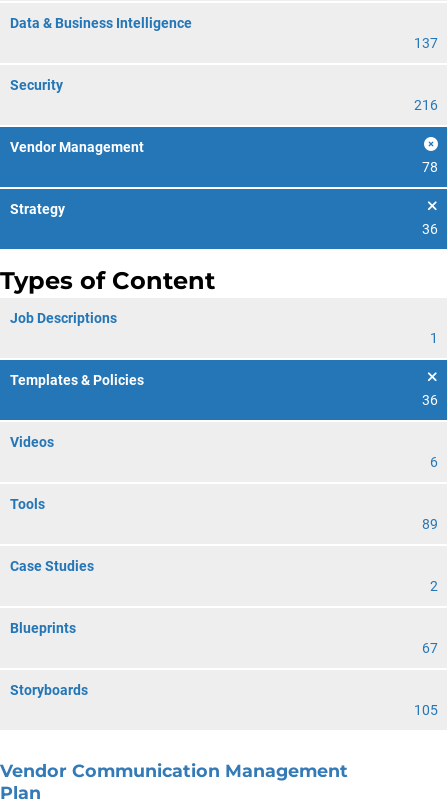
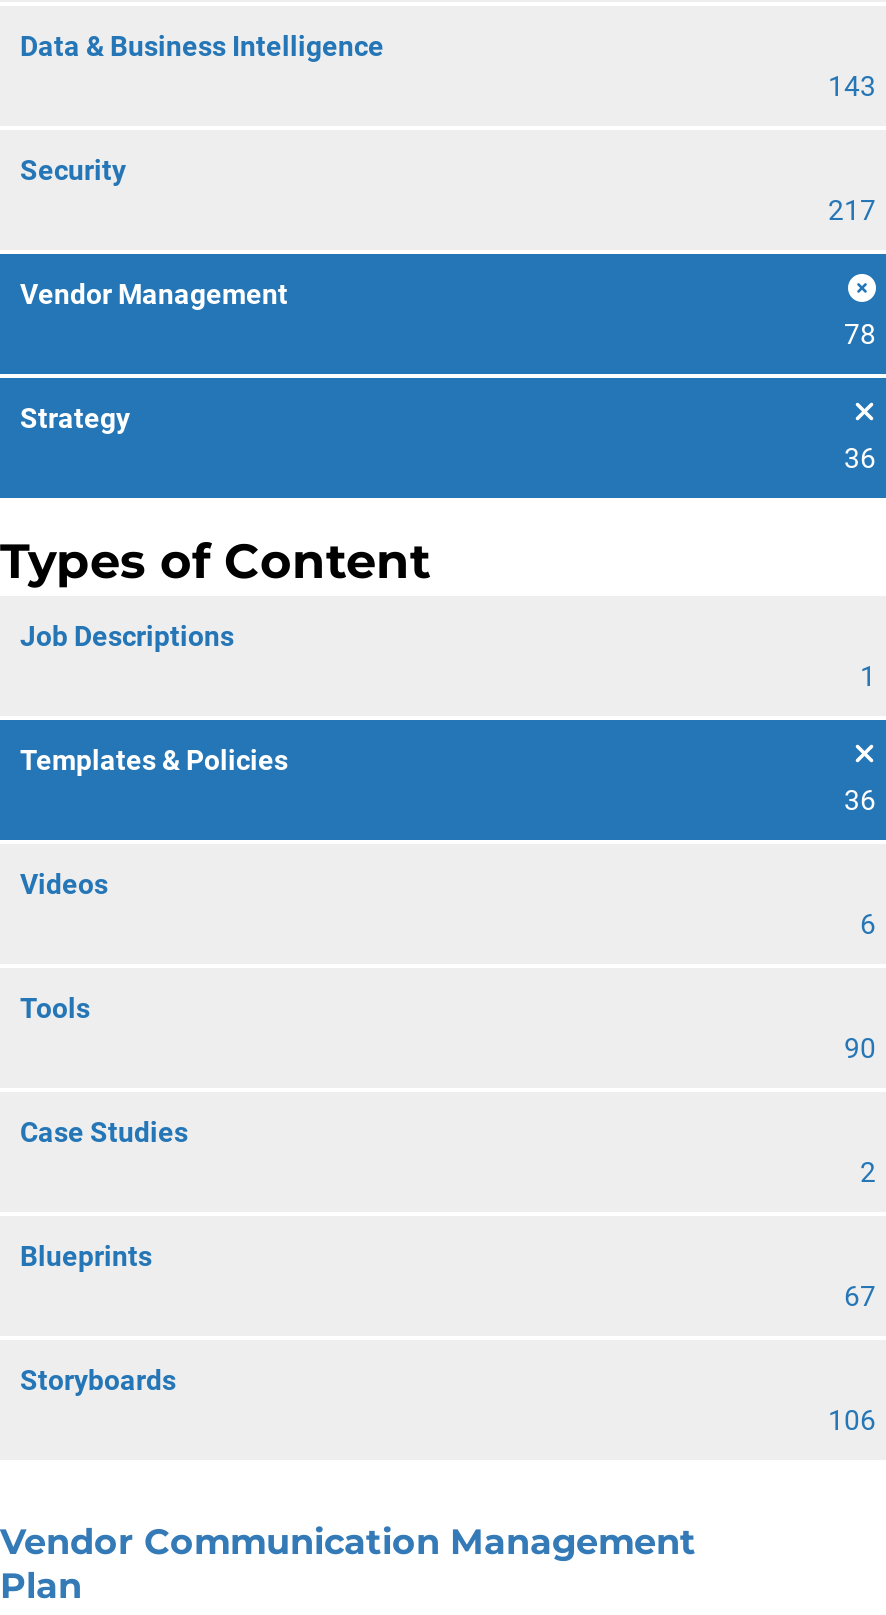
- 137
+ 143

- 216
+ 217

- 89
+ 90

- 105
+ 106
